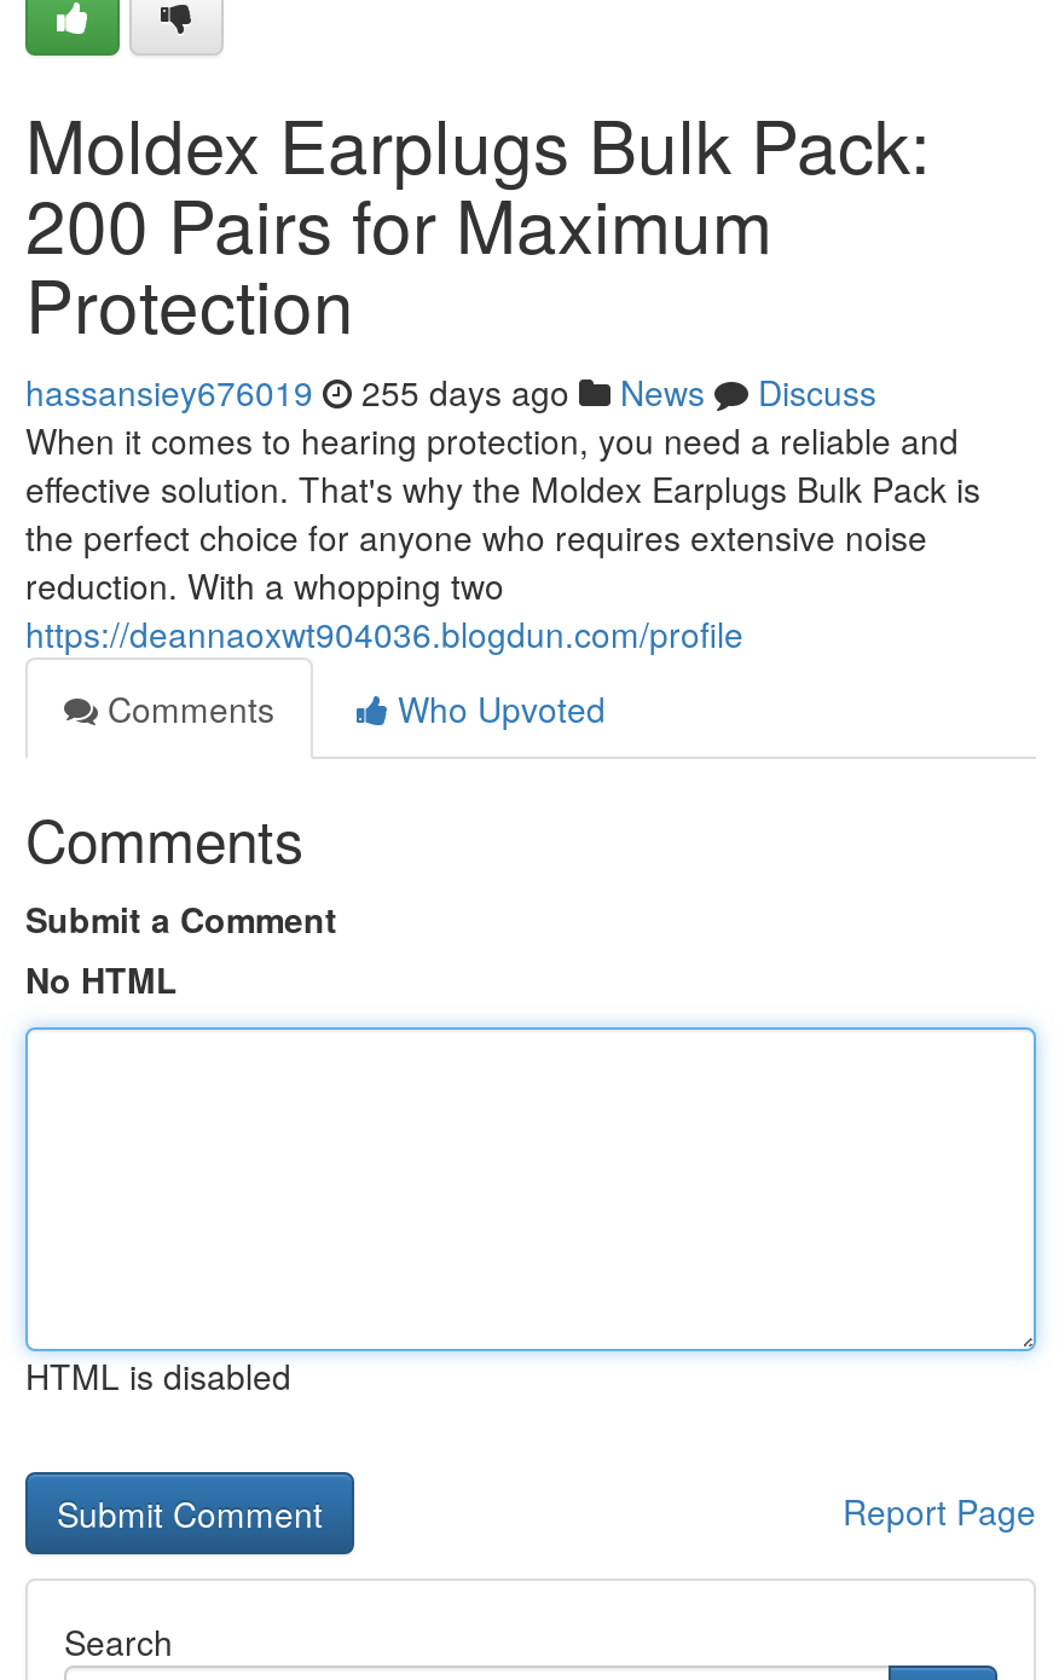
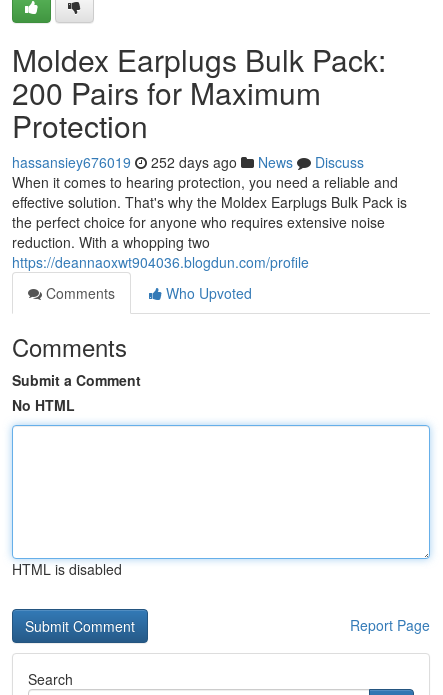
- hassansiey676019 255 days ago News Discuss
+ hassansiey676019 252 days ago News Discuss
